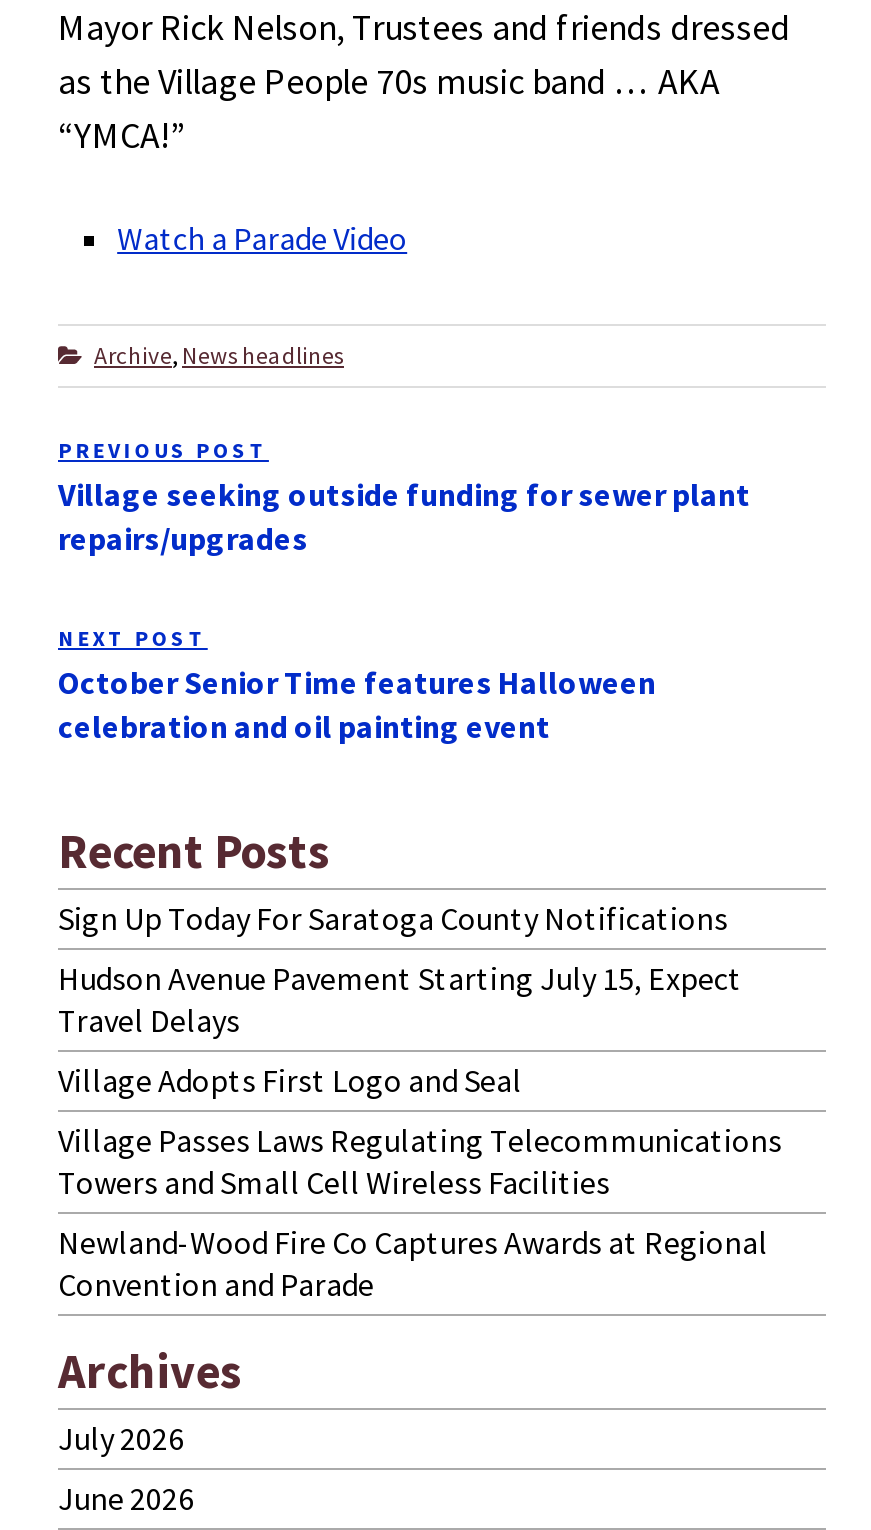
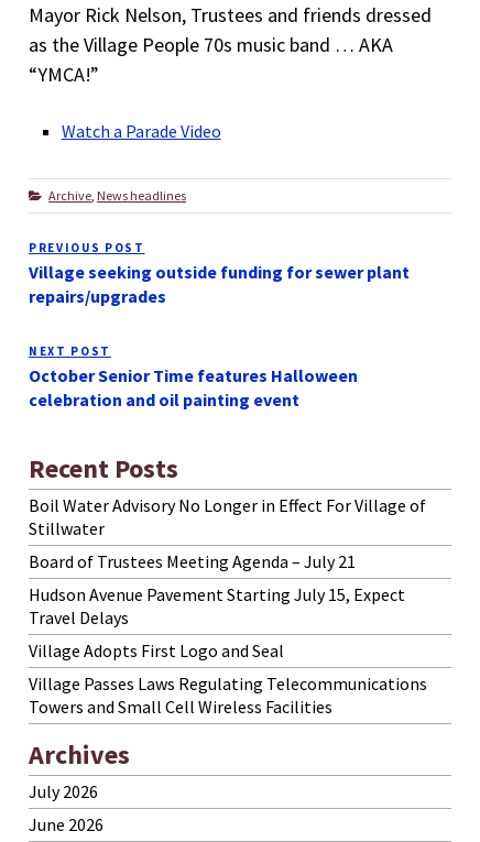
- Sign Up Today For Saratoga County Notifications
+ Boil Water Advisory No Longer in Effect For Village of
+ Stillwater
+ Board of Trustees Meeting Agenda – July 21

moved down: Hudson Avenue Pavement Starting July 15, Expect | Travel Delays | Village Adopts First Logo and Seal | Village Passes Laws Regulating Telecommunications | Towers and Small Cell Wireless Facilities

- Newland-Wood Fire Co Captures Awards at Regional
- Convention and Parade
